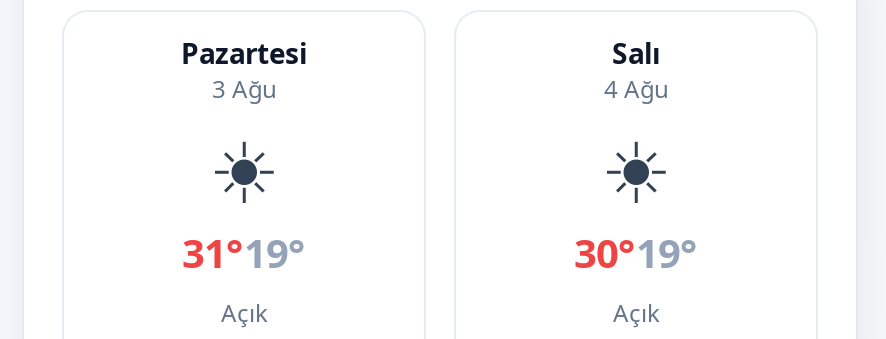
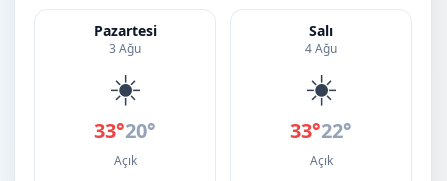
- 31°19°
+ 33°20°

- 30°19°
+ 33°22°
